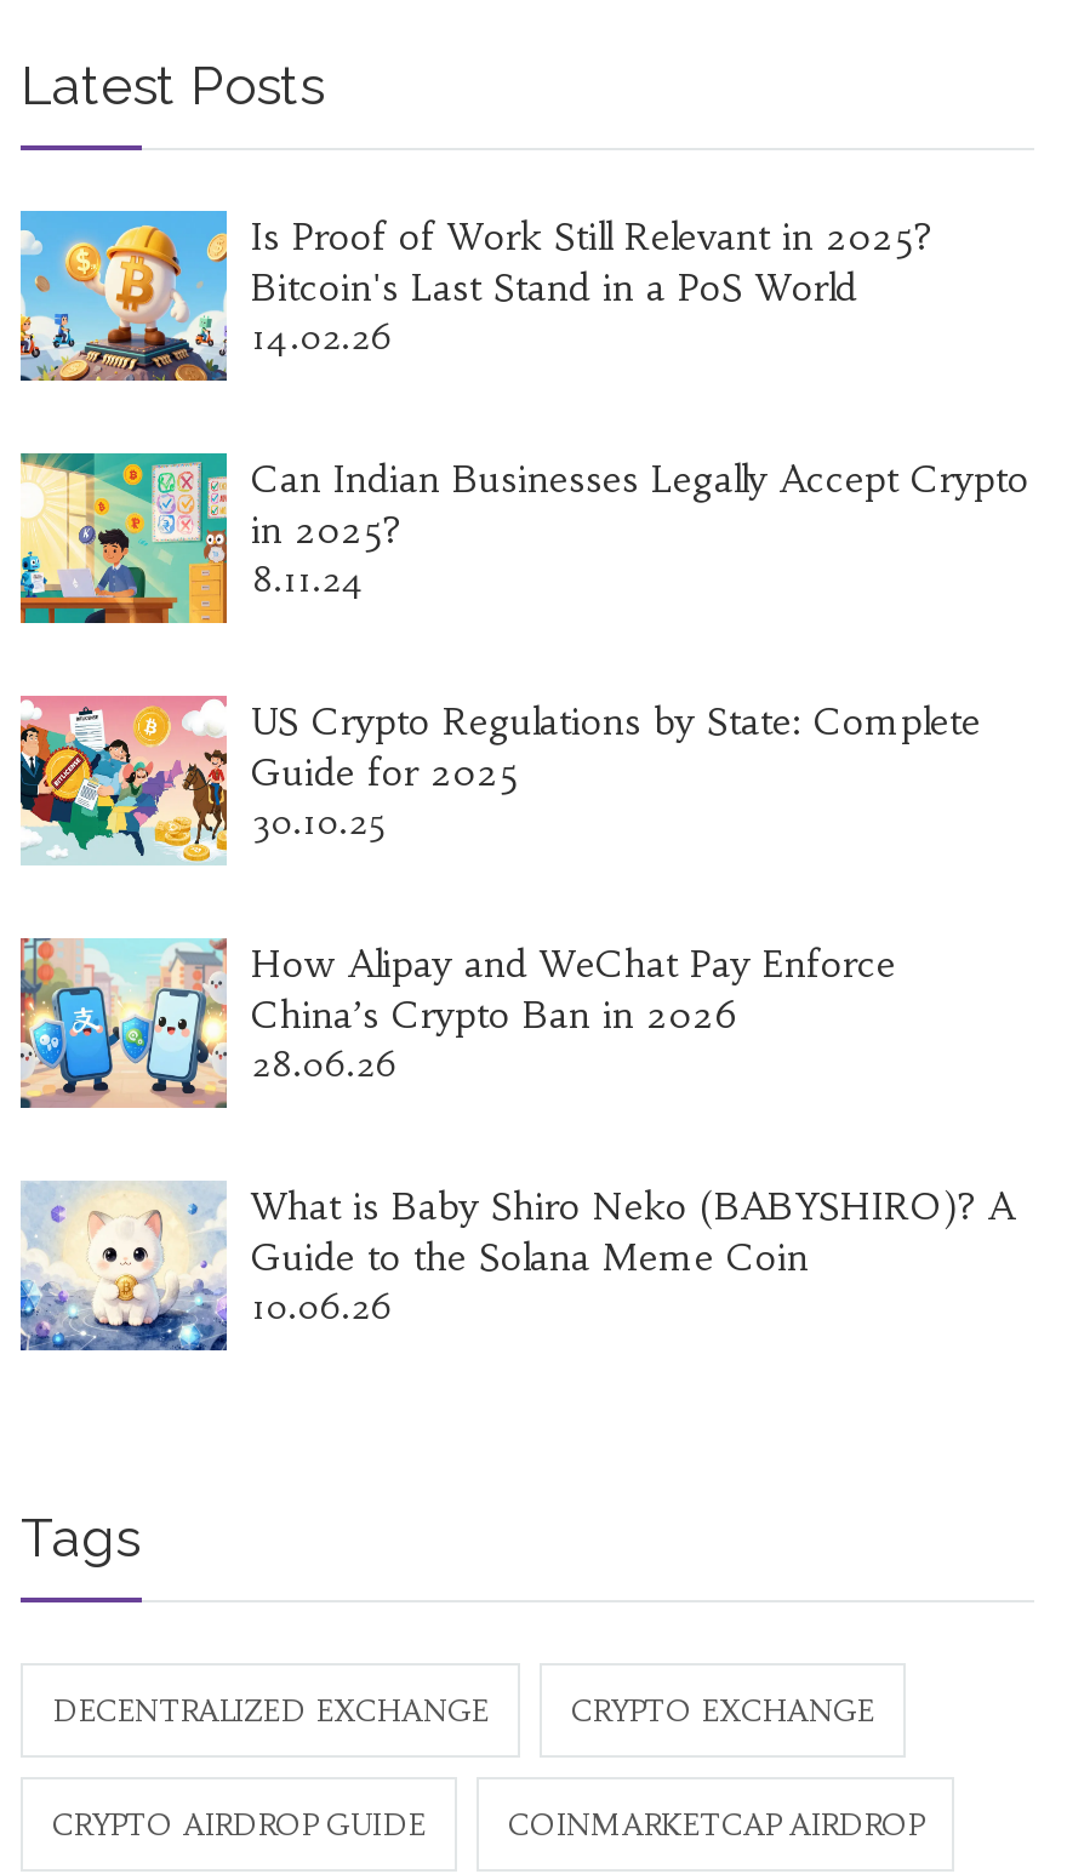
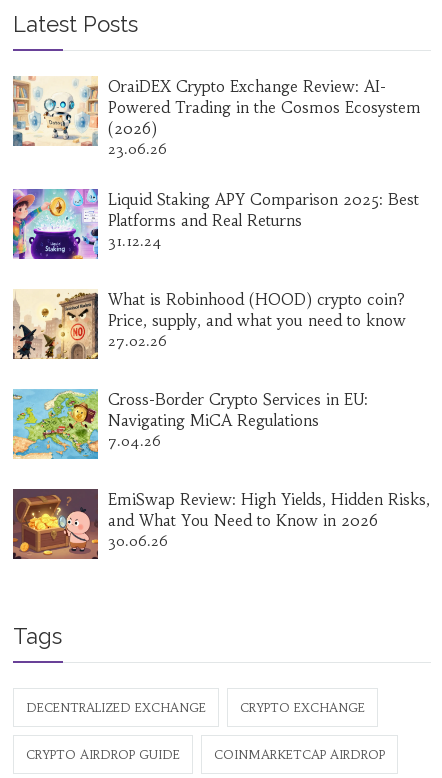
- [image]
- Is Proof of Work Still Relevant in 2025?
- Bitcoin's Last Stand in a PoS World
- 14.02.26
+ [image]
+ OraiDEX Crypto Exchange Review: AI-
+ Powered Trading in the Cosmos Ecosystem
+ (2026)
+ 23.06.26

- [image]
- Can Indian Businesses Legally Accept Crypto
- in 2025?
- 8.11.24
+ [image]
+ Liquid Staking APY Comparison 2025: Best
+ Platforms and Real Returns
+ 31.12.24

- [image]
- US Crypto Regulations by State: Complete
- Guide for 2025
- 30.10.25
+ [image]
+ What is Robinhood (HOOD) crypto coin?
+ Price, supply, and what you need to know
+ 27.02.26

- [image]
- How Alipay and WeChat Pay Enforce
- China’s Crypto Ban in 2026
- 28.06.26
+ [image]
+ Cross-Border Crypto Services in EU:
+ Navigating MiCA Regulations
+ 7.04.26

- [image]
- What is Baby Shiro Neko (BABYSHIRO)? A
- Guide to the Solana Meme Coin
- 10.06.26
+ [image]
+ EmiSwap Review: High Yields, Hidden Risks,
+ and What You Need to Know in 2026
+ 30.06.26
